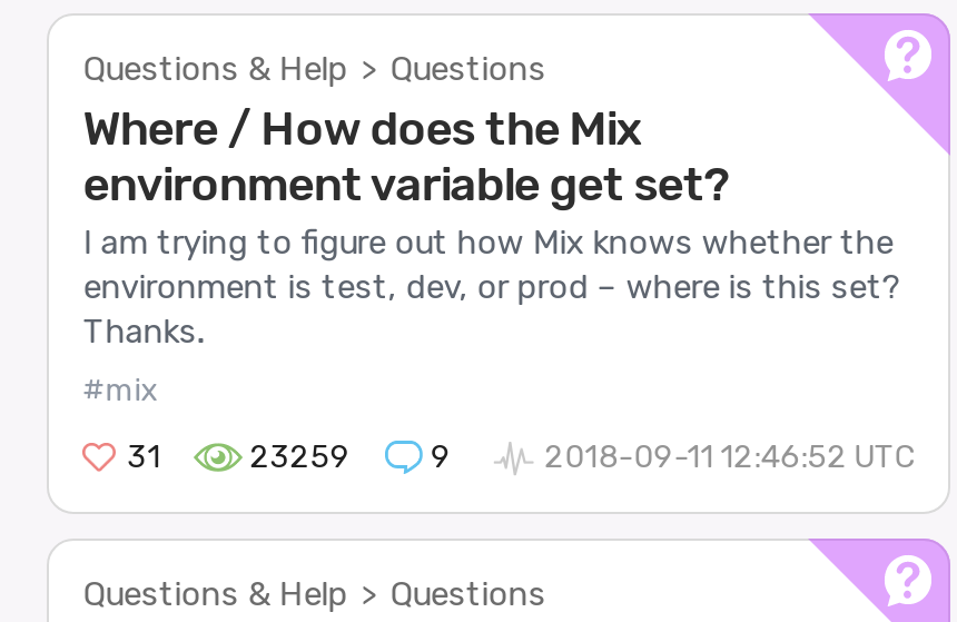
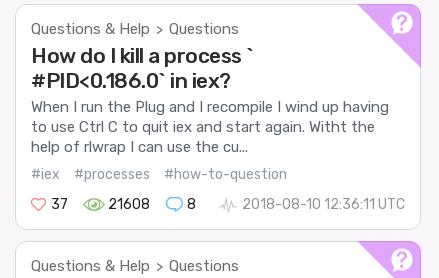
- Where / How does the Mix
- environment variable get set?
- I am trying to figure out how Mix knows whether the
- environment is test, dev, or prod – where is this set?
- Thanks.
+ How do I kill a process `
+ #PID<0.186.0` in iex?
+ When I run the Plug and I recompile I wind up having
+ to use Ctrl C to quit iex and start again. Witht the
+ help of rlwrap I can use the cu...

- #mix
+ #iex
+ #processes
+ #how-to-question

- 31
- 23259
- 9
- 2018-09-11 12:46:52 UTC
+ 37
+ 21608
+ 8
+ 2018-08-10 12:36:11 UTC
